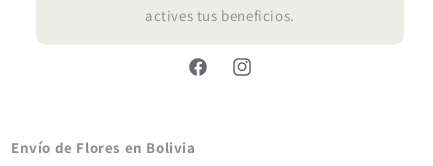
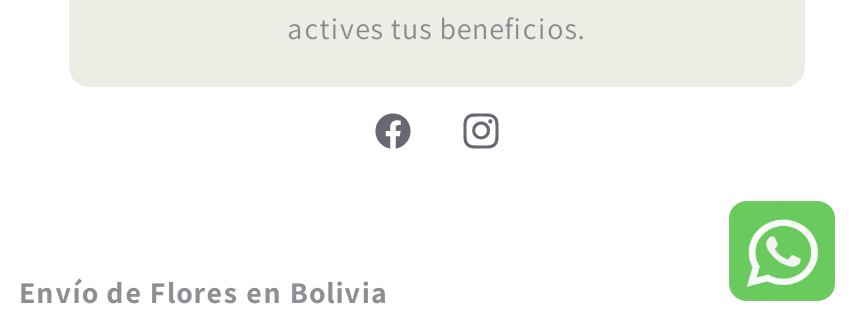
+ [image]
